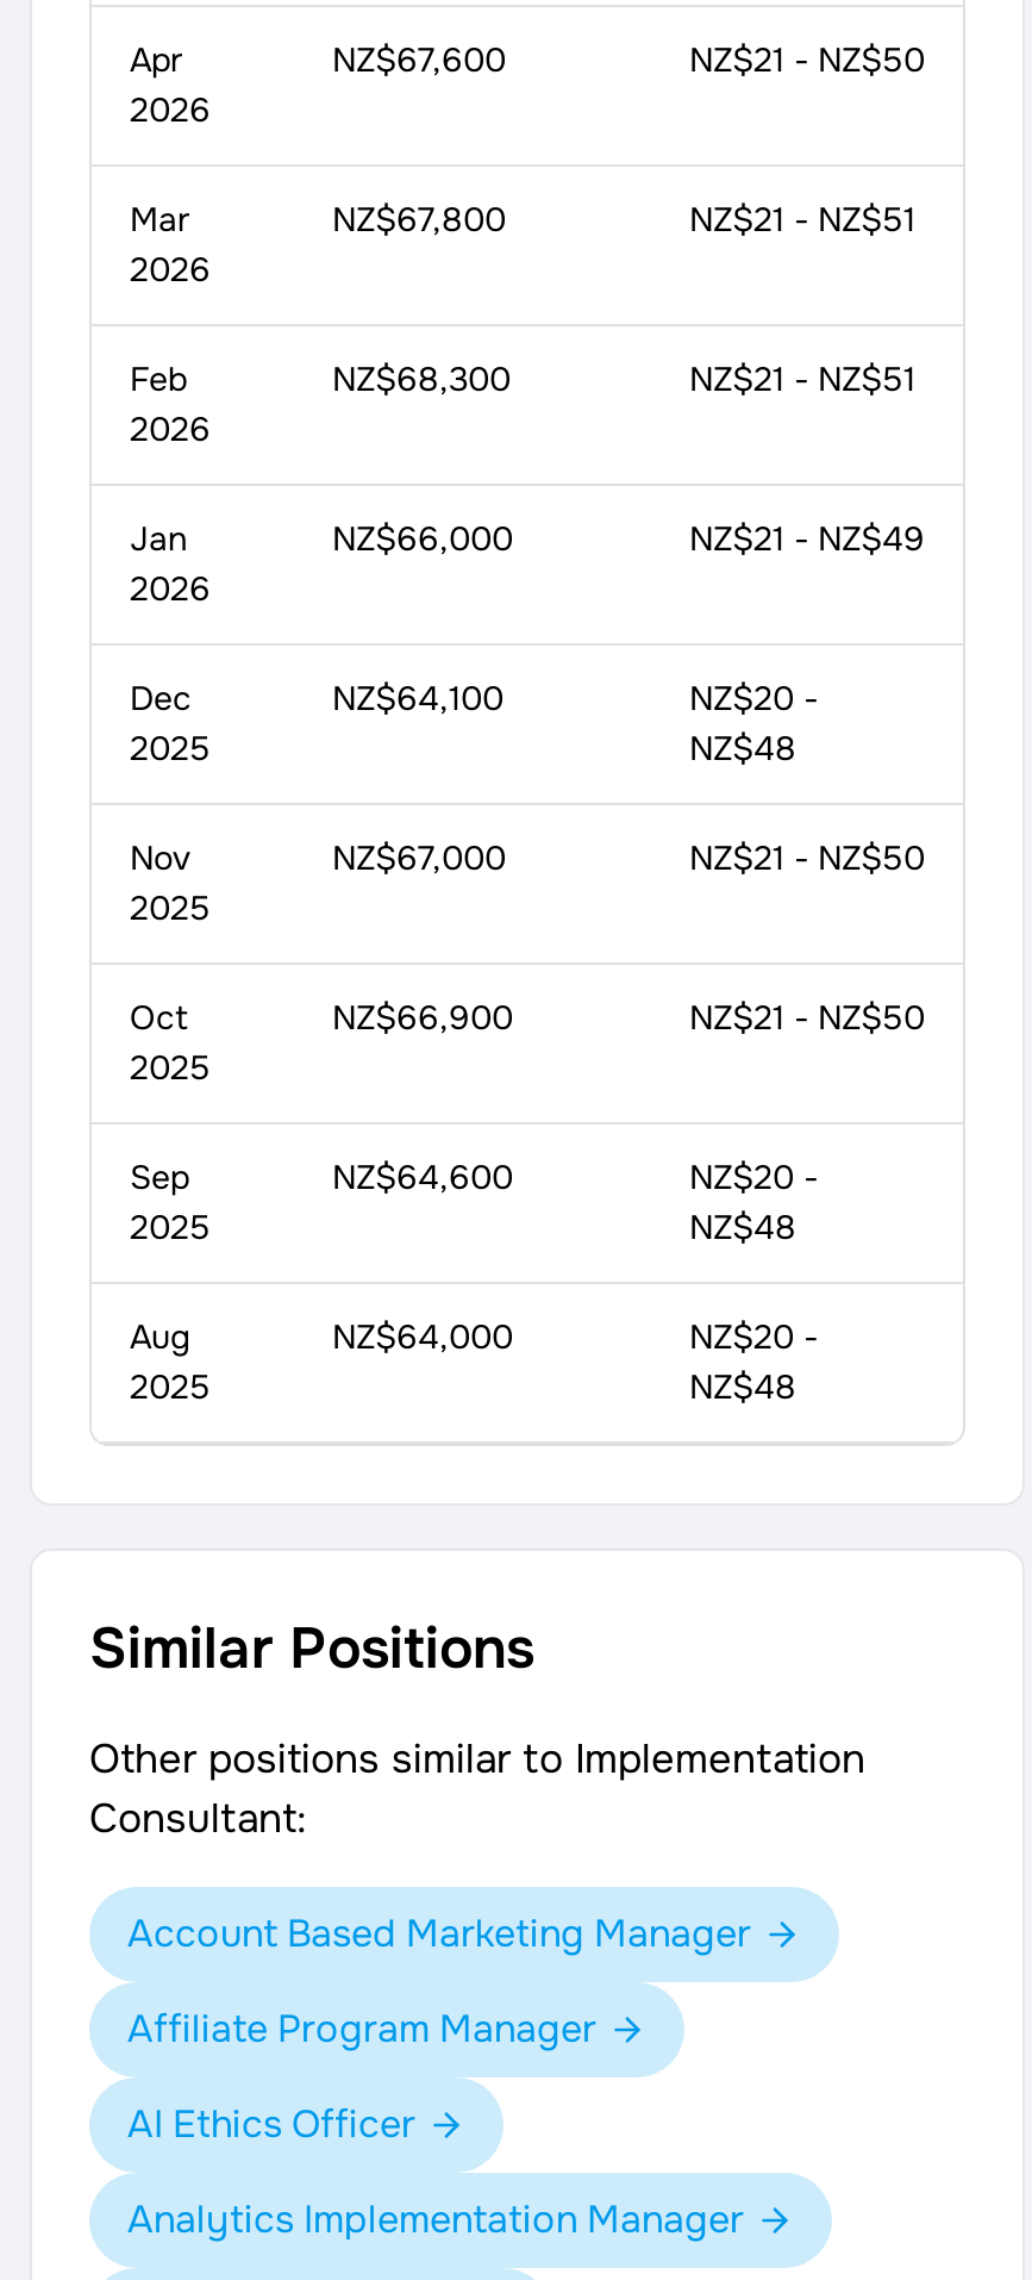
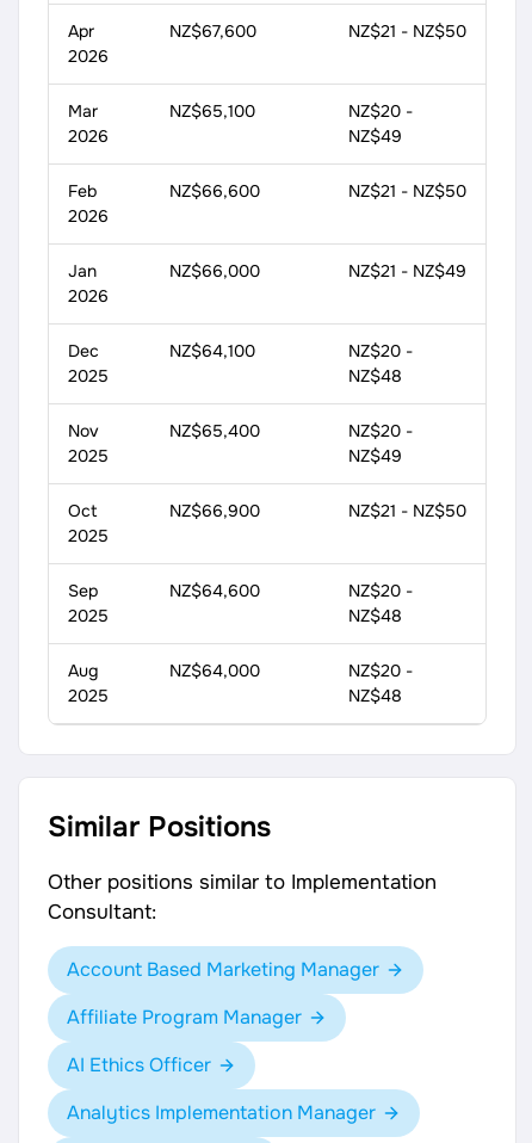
- NZ$67,800
- NZ$21 - NZ$51
+ NZ$65,100
+ NZ$20 -
+ NZ$49

- NZ$68,300
- NZ$21 - NZ$51
+ NZ$66,600
+ NZ$21 - NZ$50

- NZ$67,000
- NZ$21 - NZ$50
+ NZ$65,400
+ NZ$20 -
+ NZ$49
